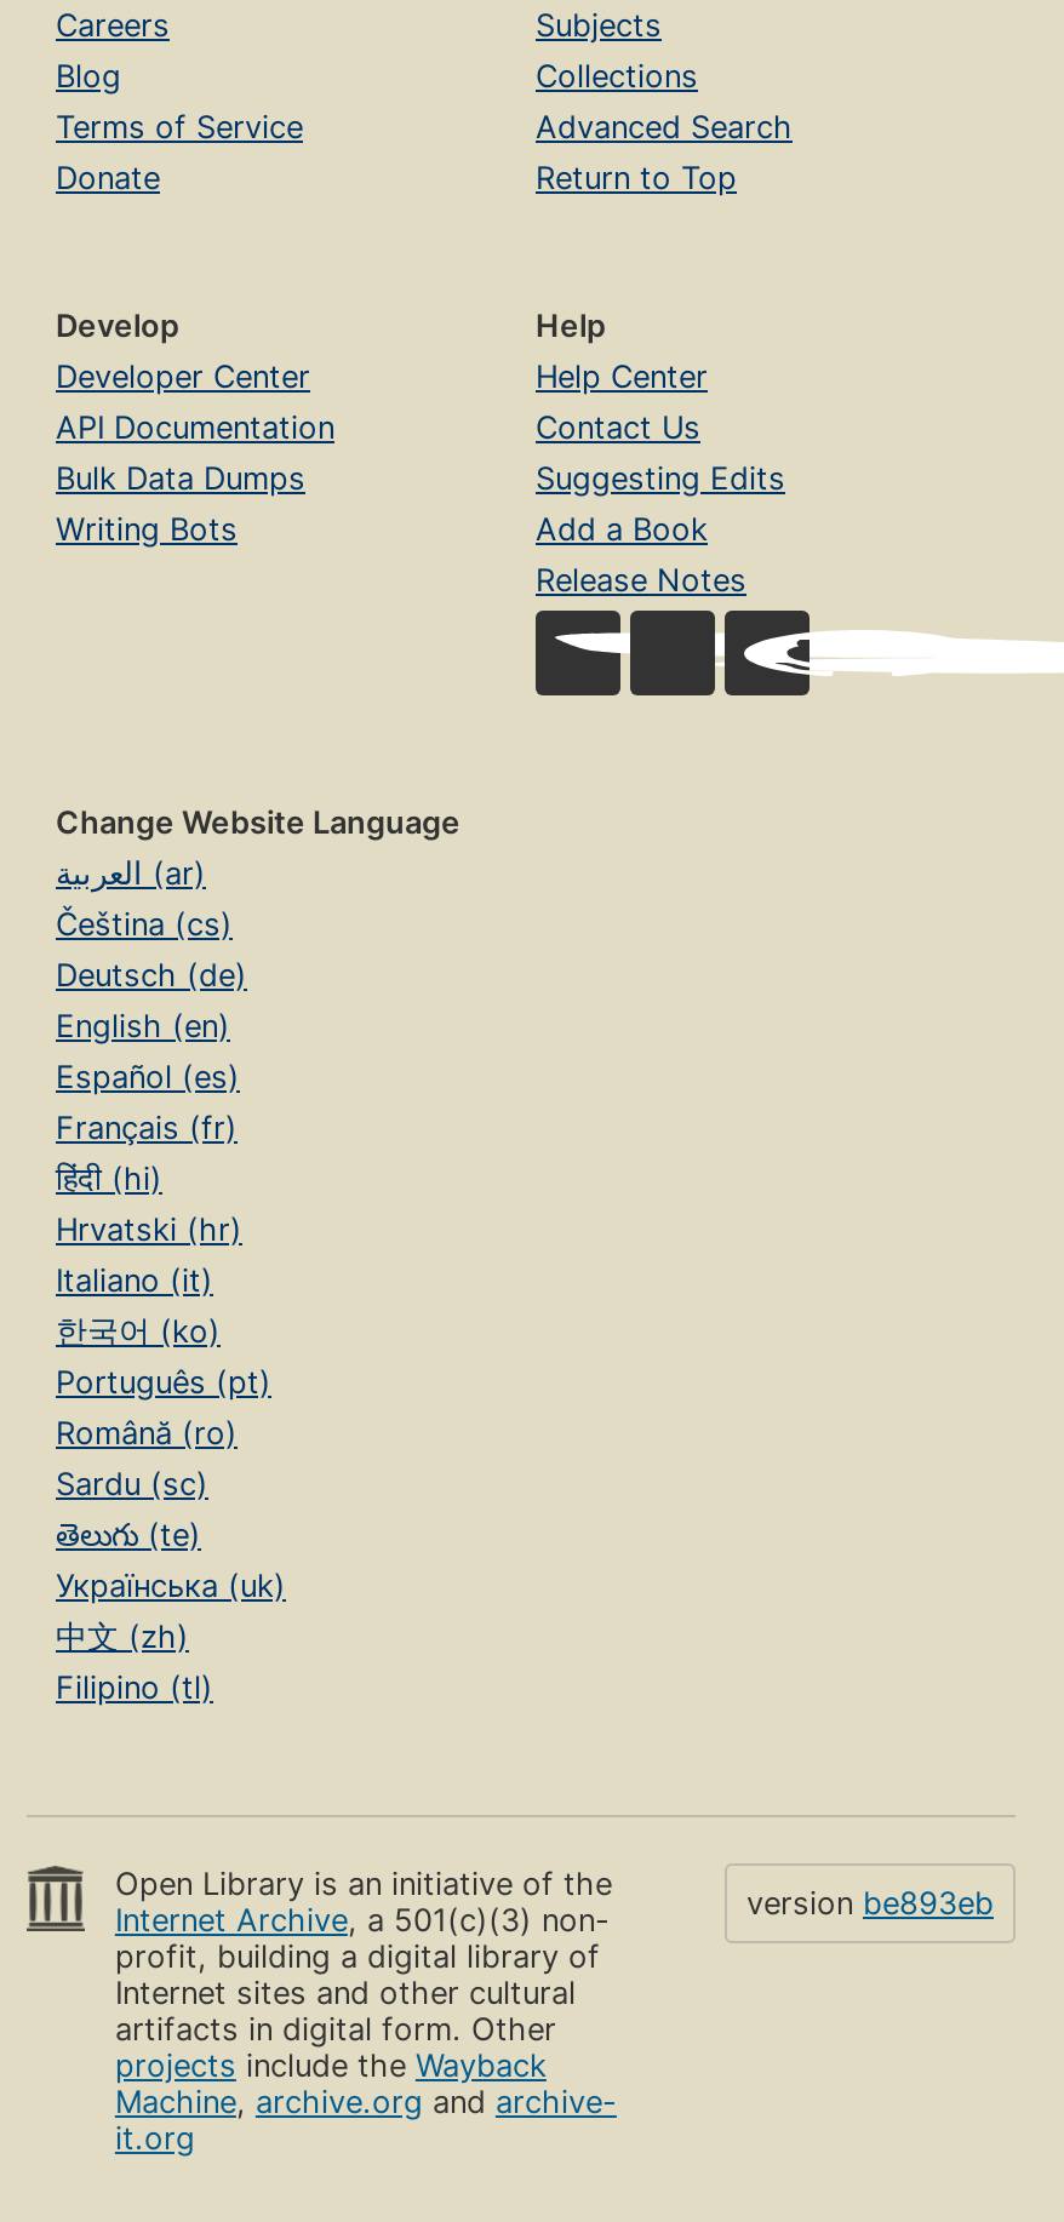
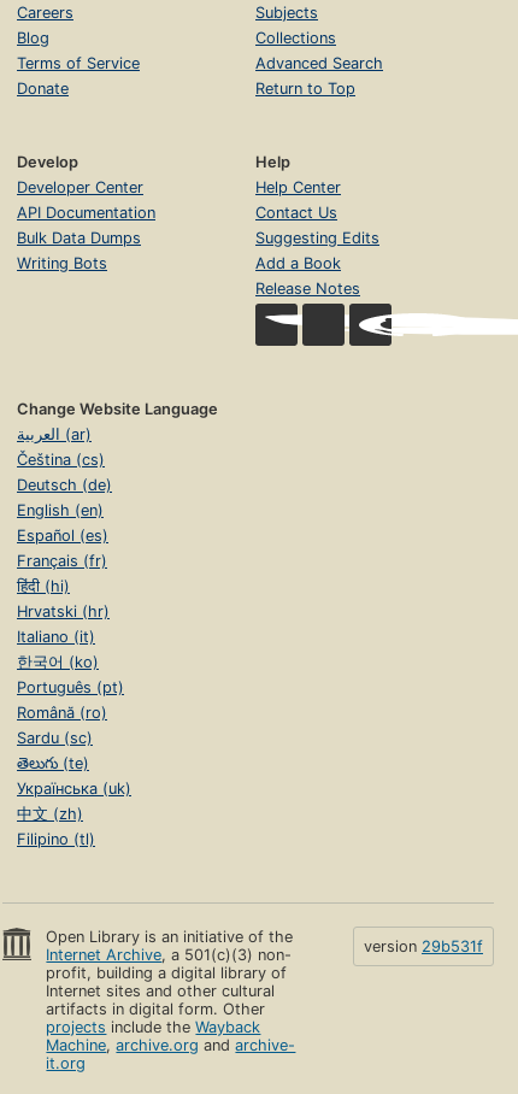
- version be893eb
+ version 29b531f
